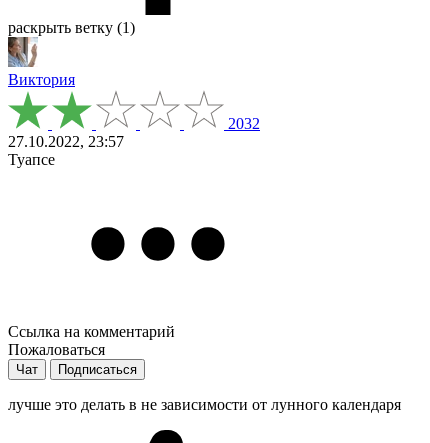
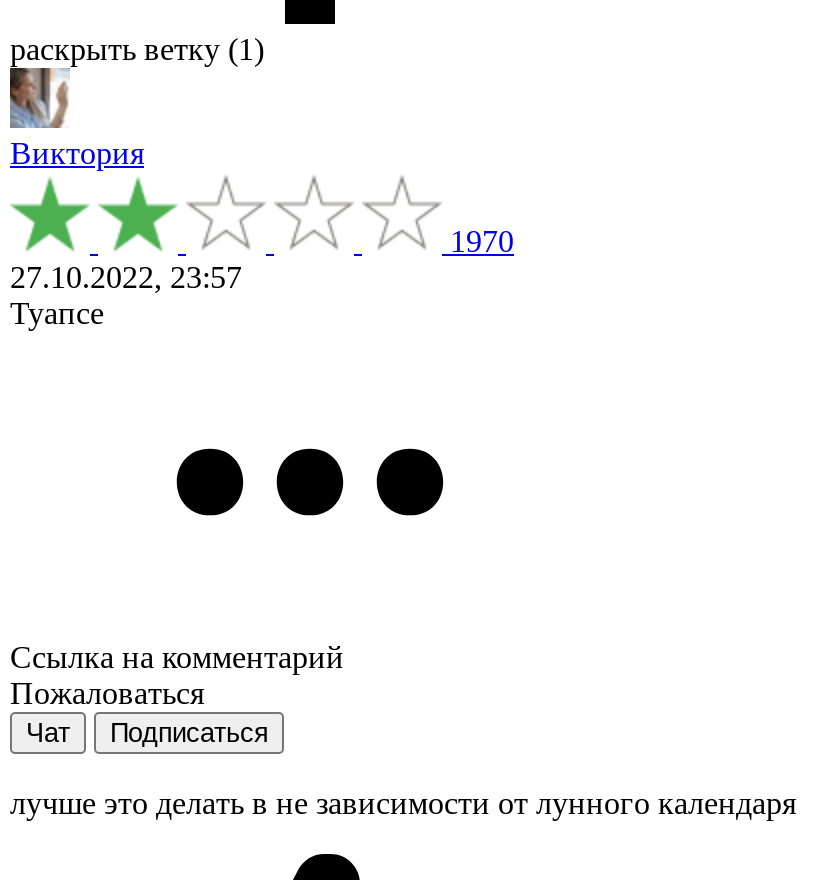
- 2032
+ 1970
